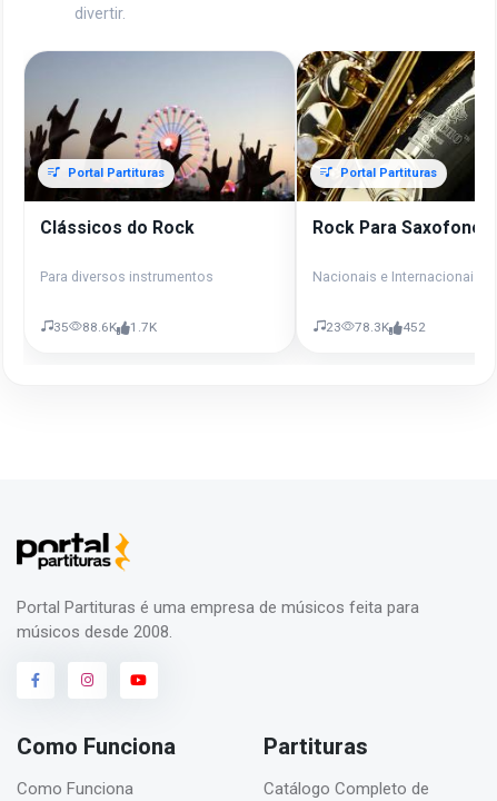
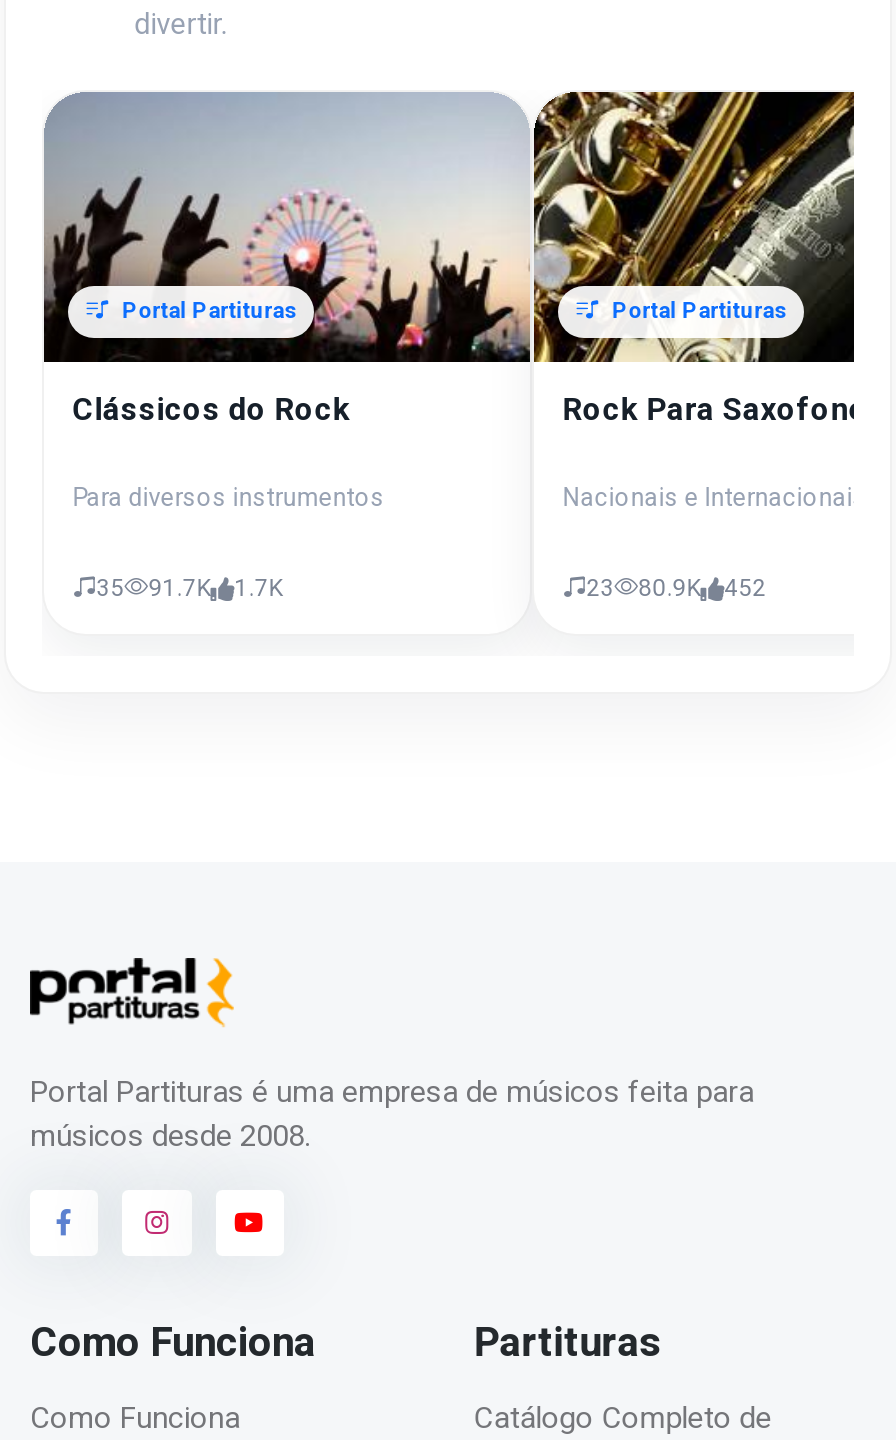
- 35 88.6K 1.7K
+ 35 91.7K 1.7K

- 78.3K
+ 80.9K
